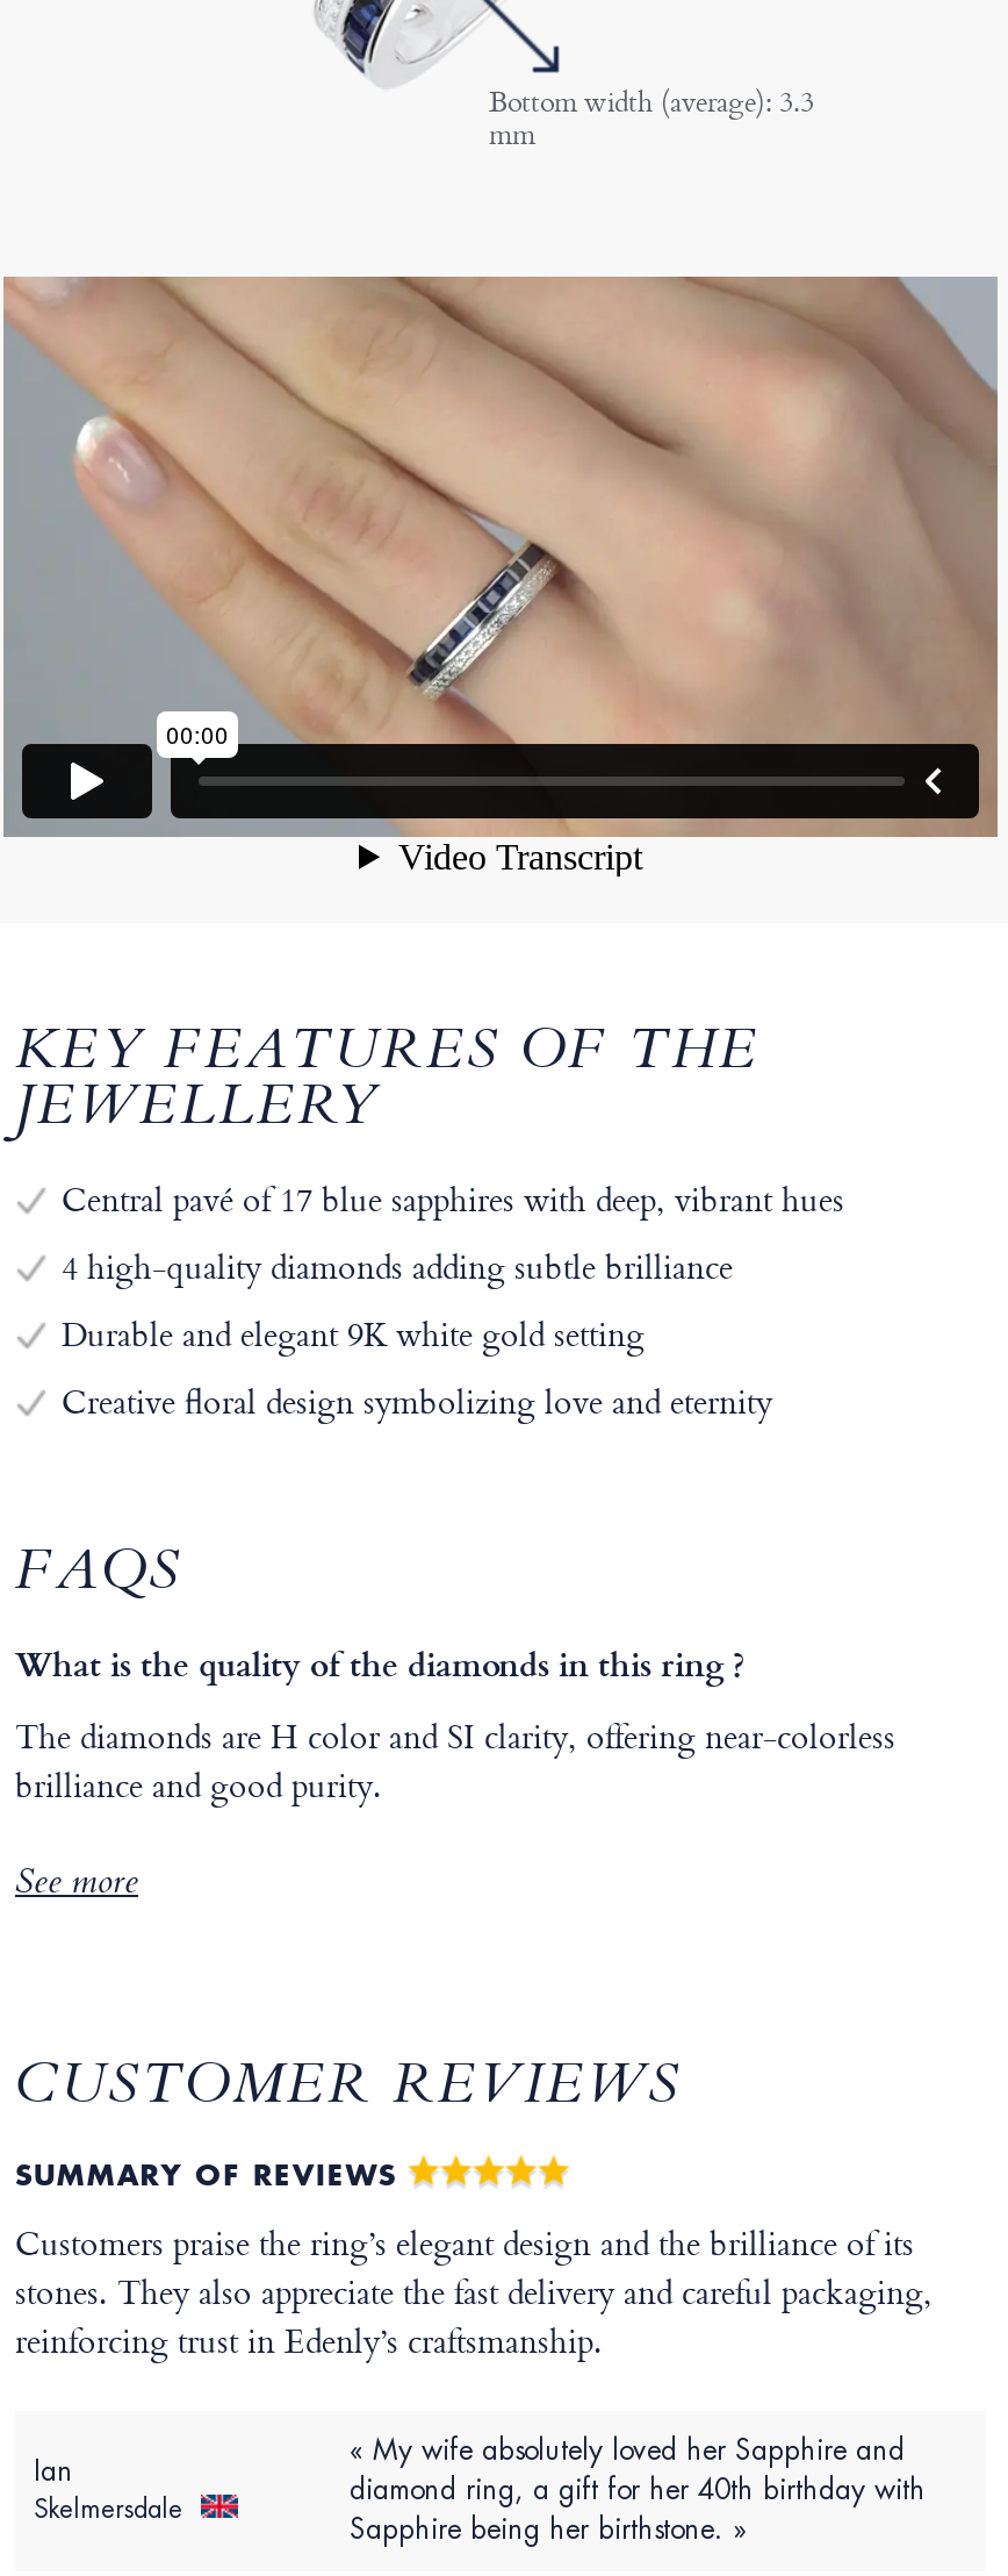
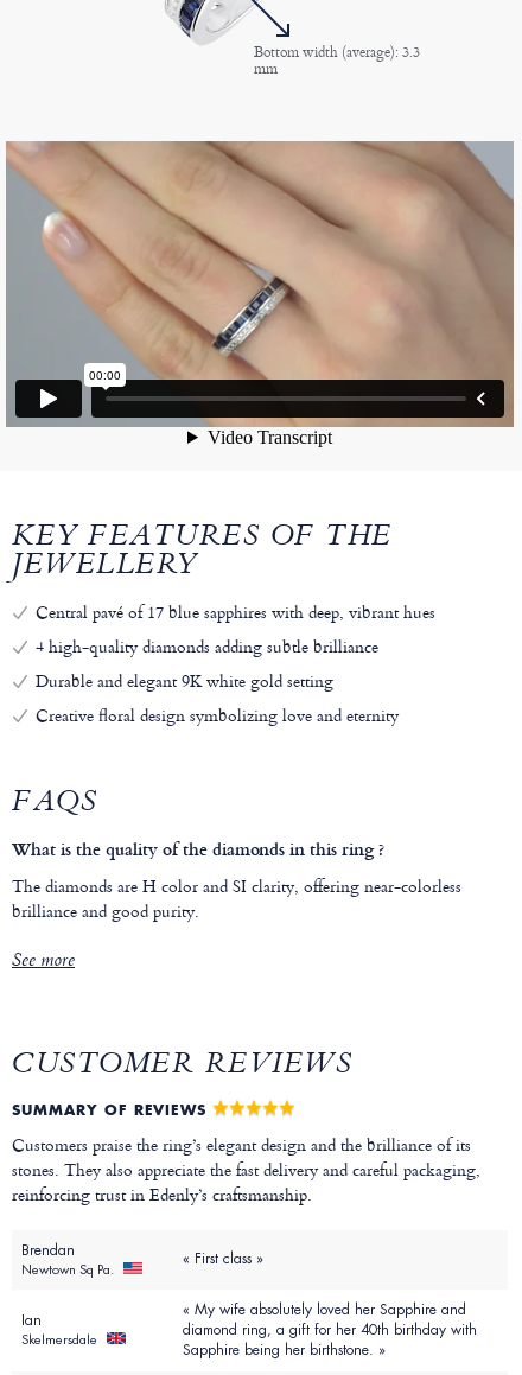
+ Brendan
+ Newtown Sq Pa.

+ « First class »
